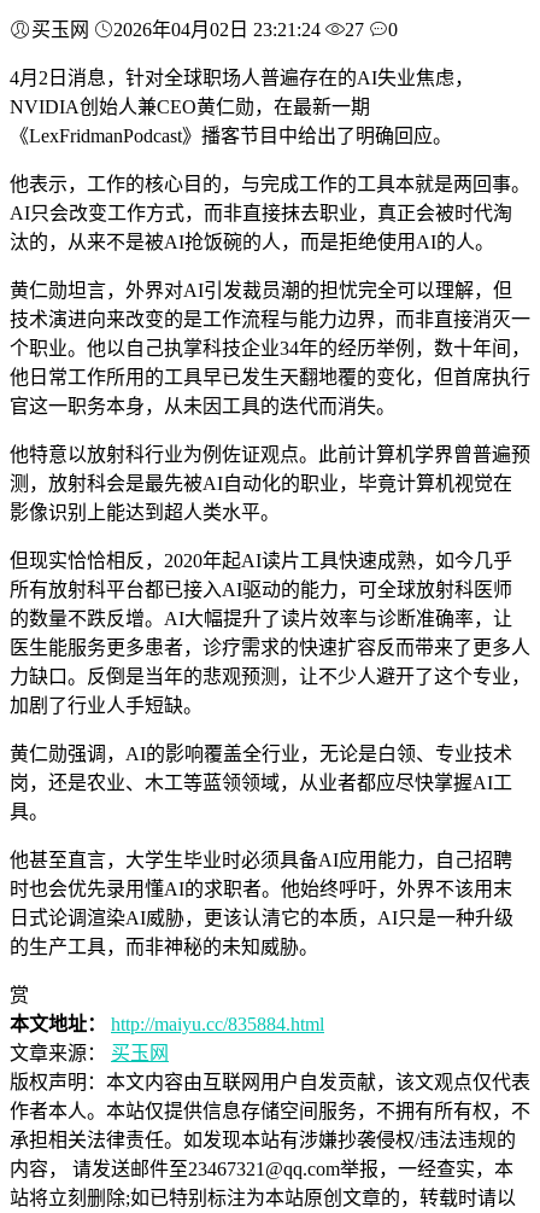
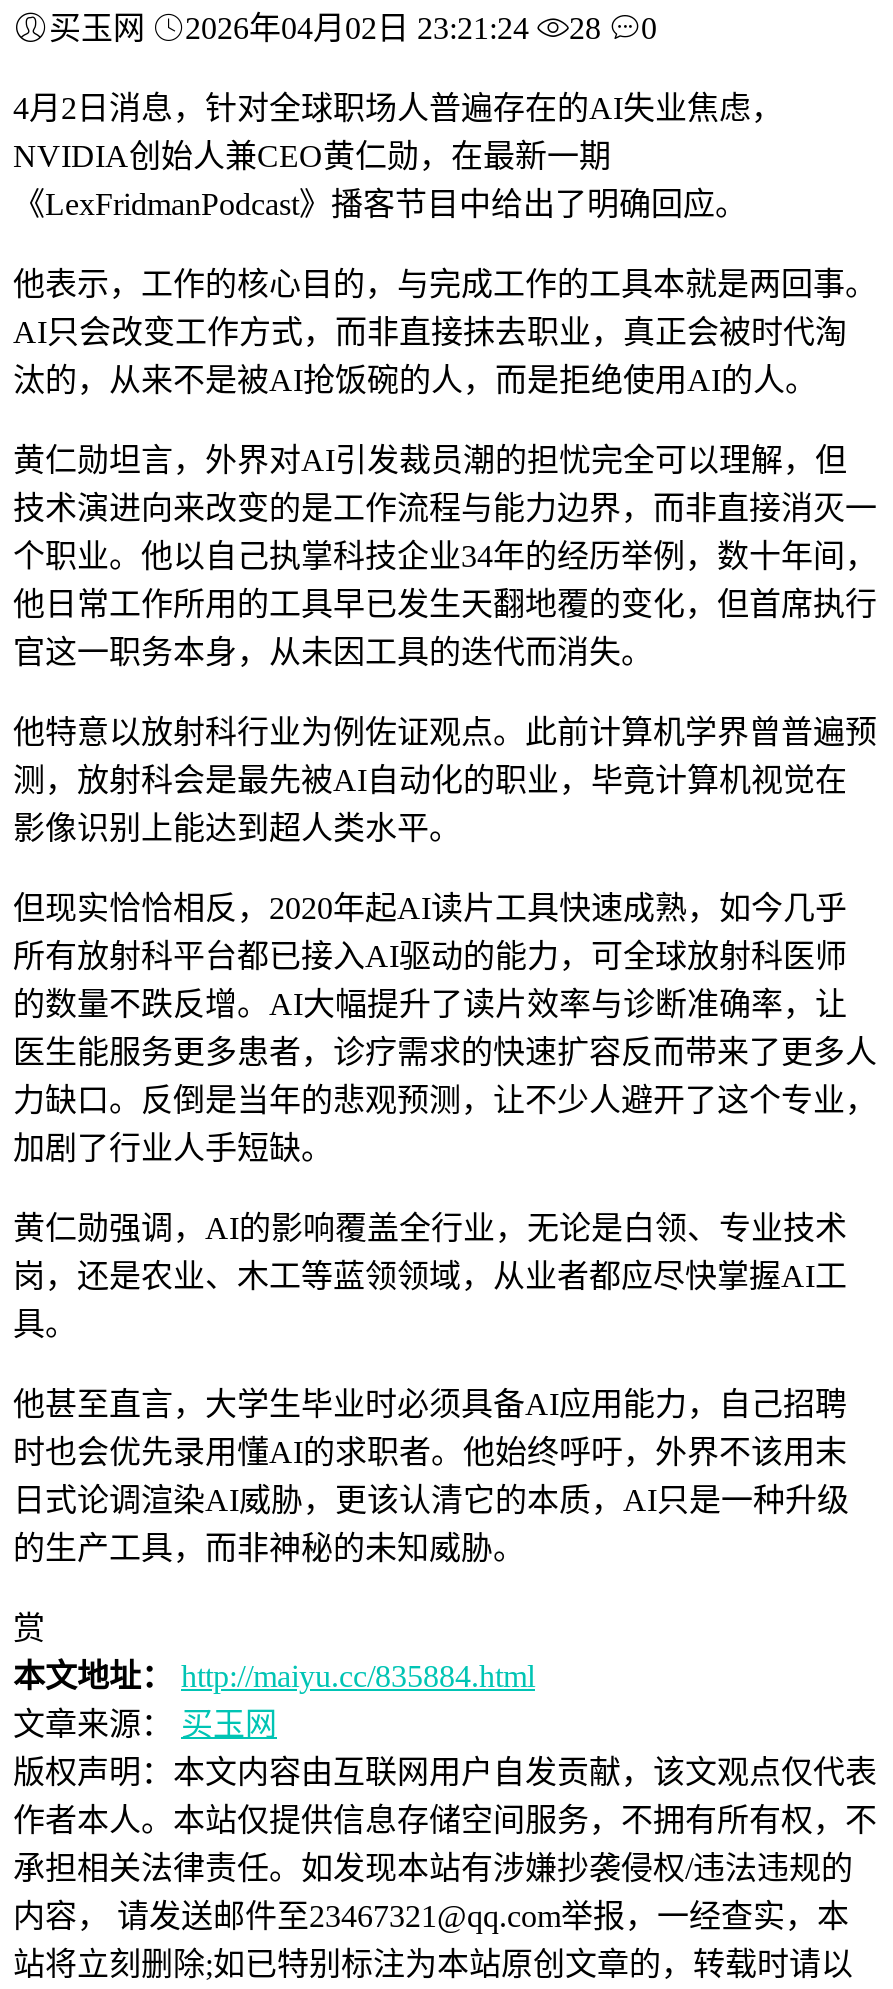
- 买玉网 2026年04月02日 23:21:24 27 0
+ 买玉网 2026年04月02日 23:21:24 28 0
